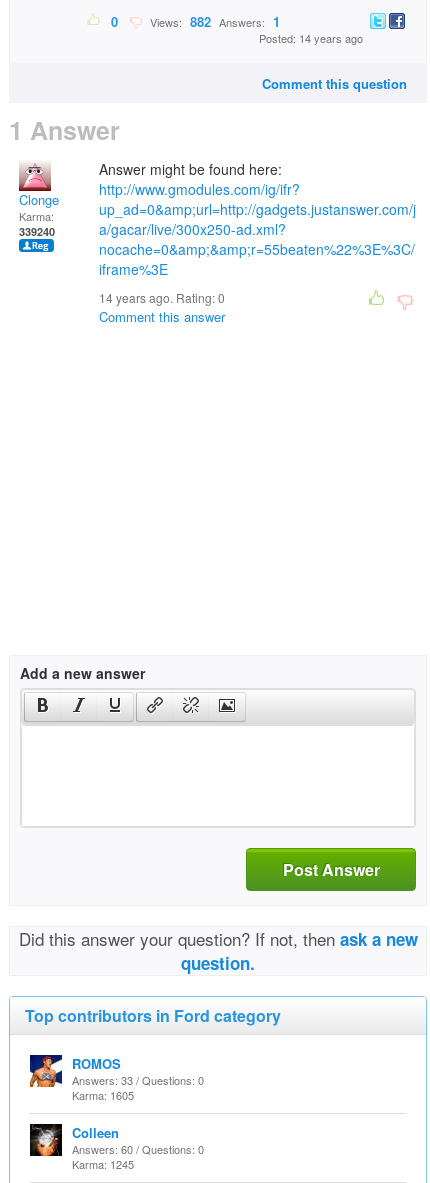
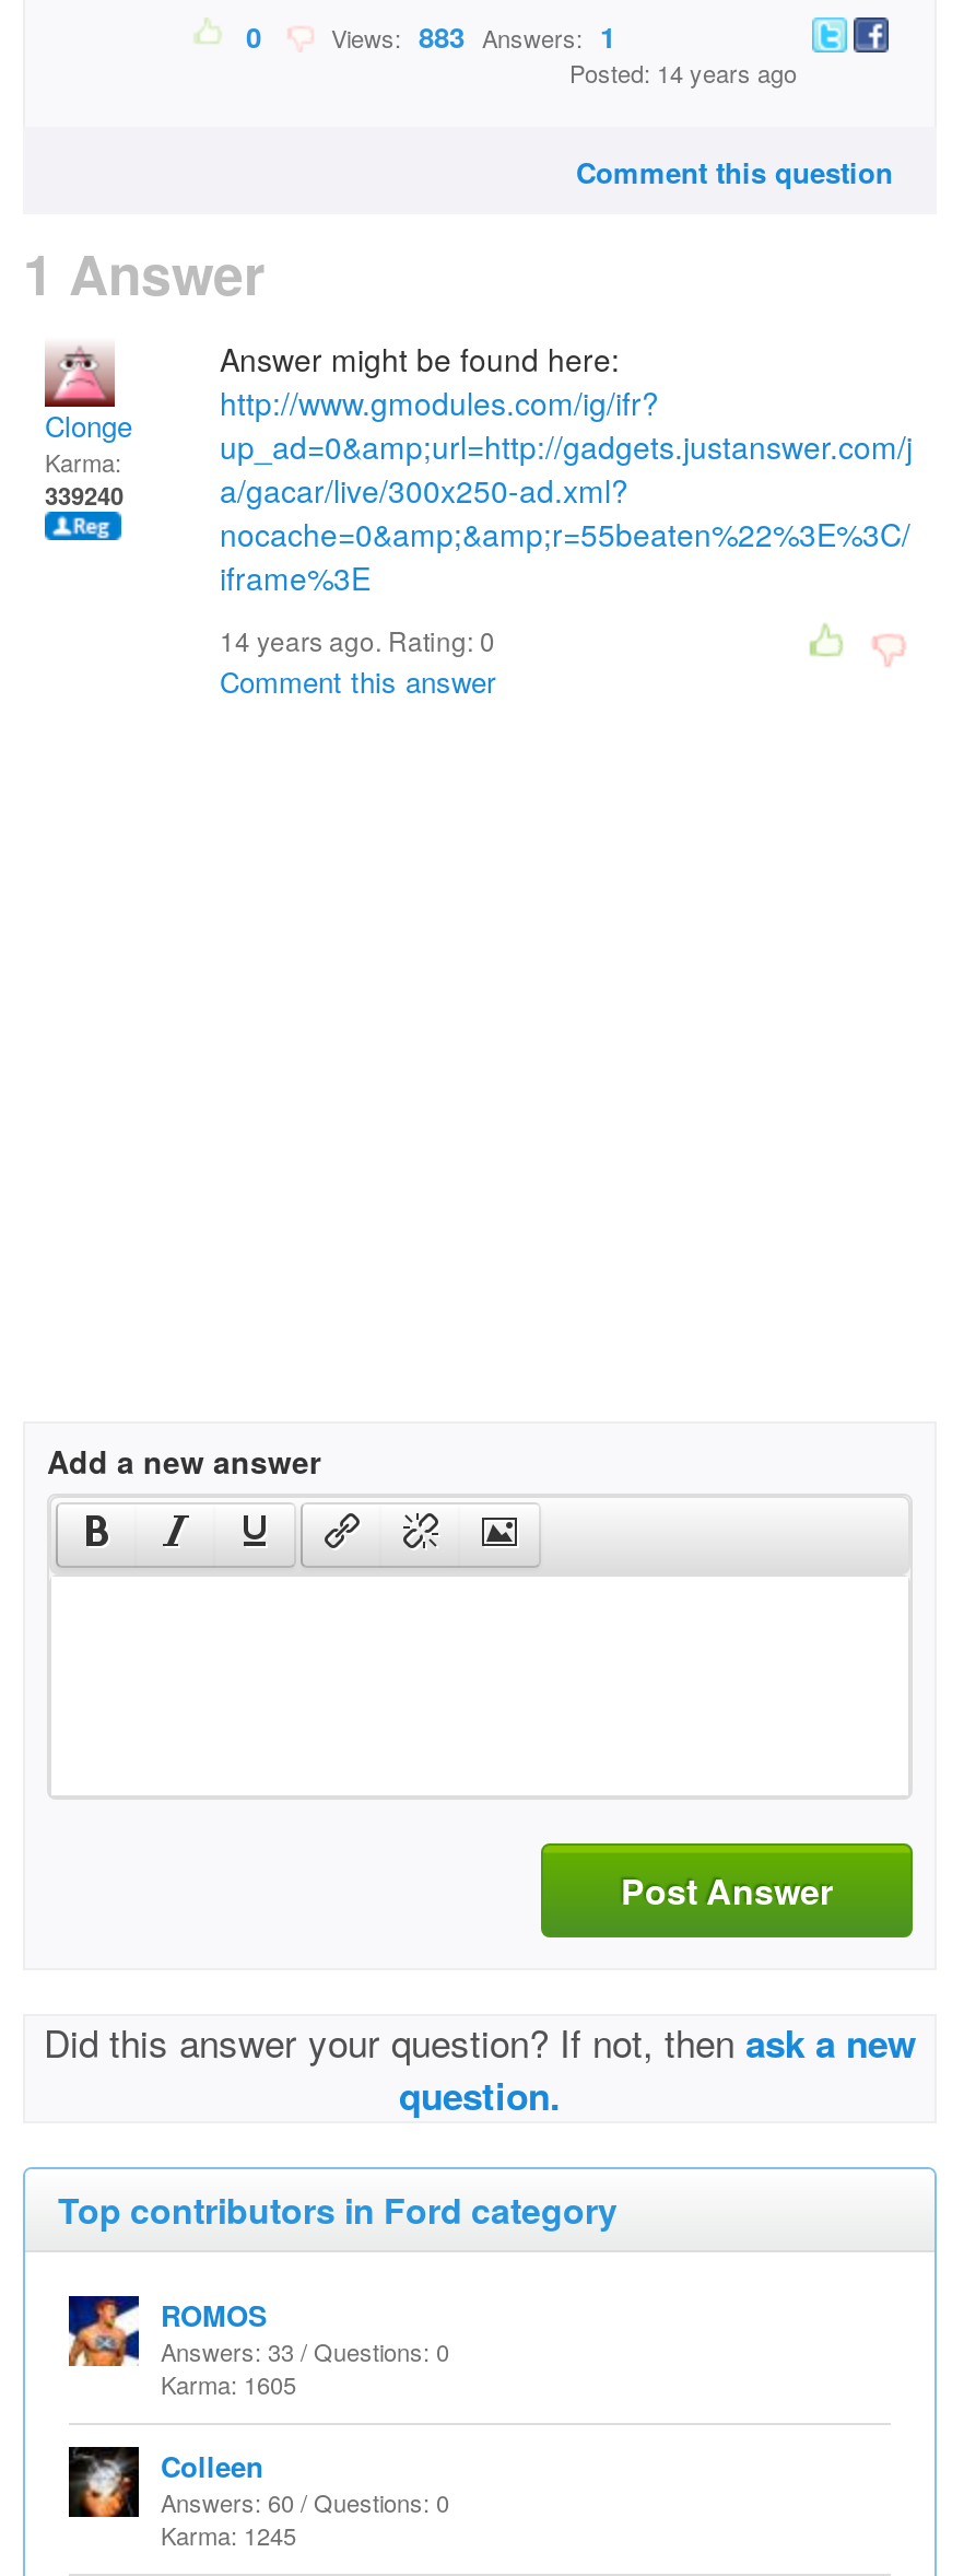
- Views: 882 Answers: 1
+ Views: 883 Answers: 1
